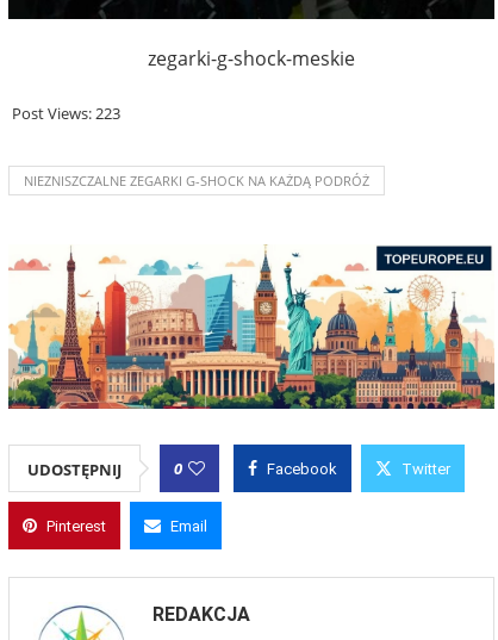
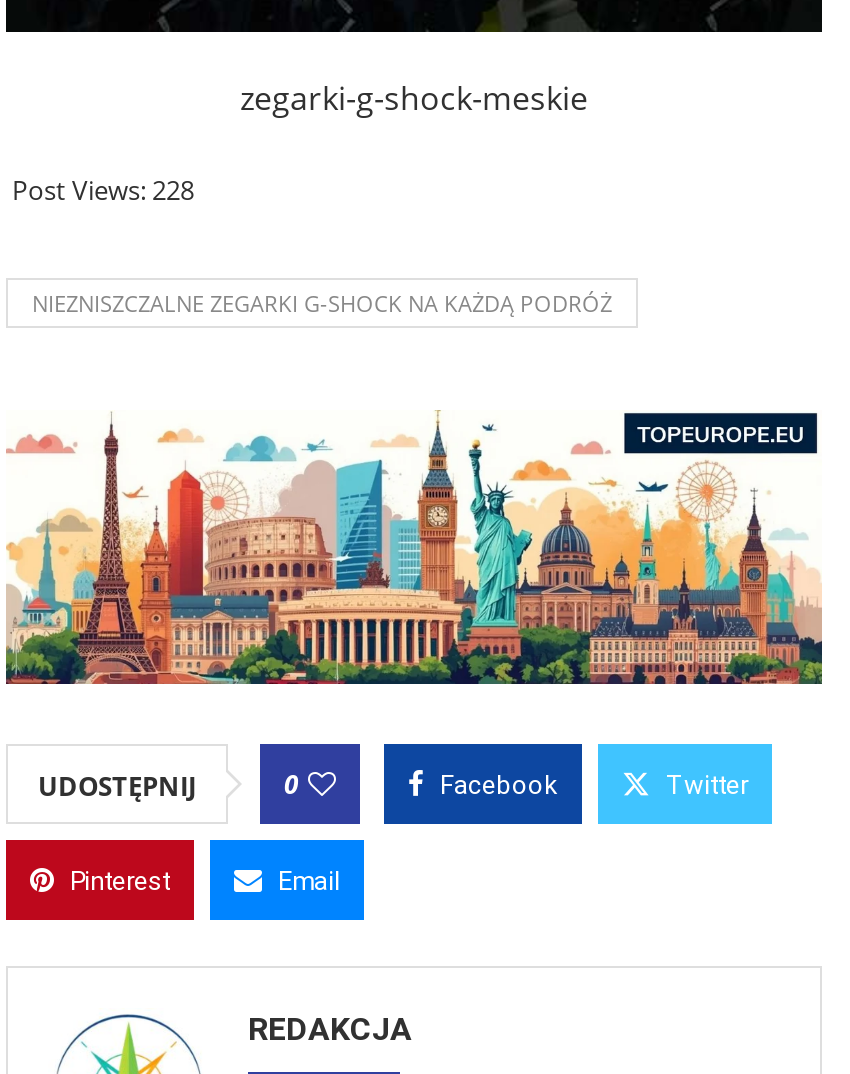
- Post Views: 223
+ Post Views: 228
